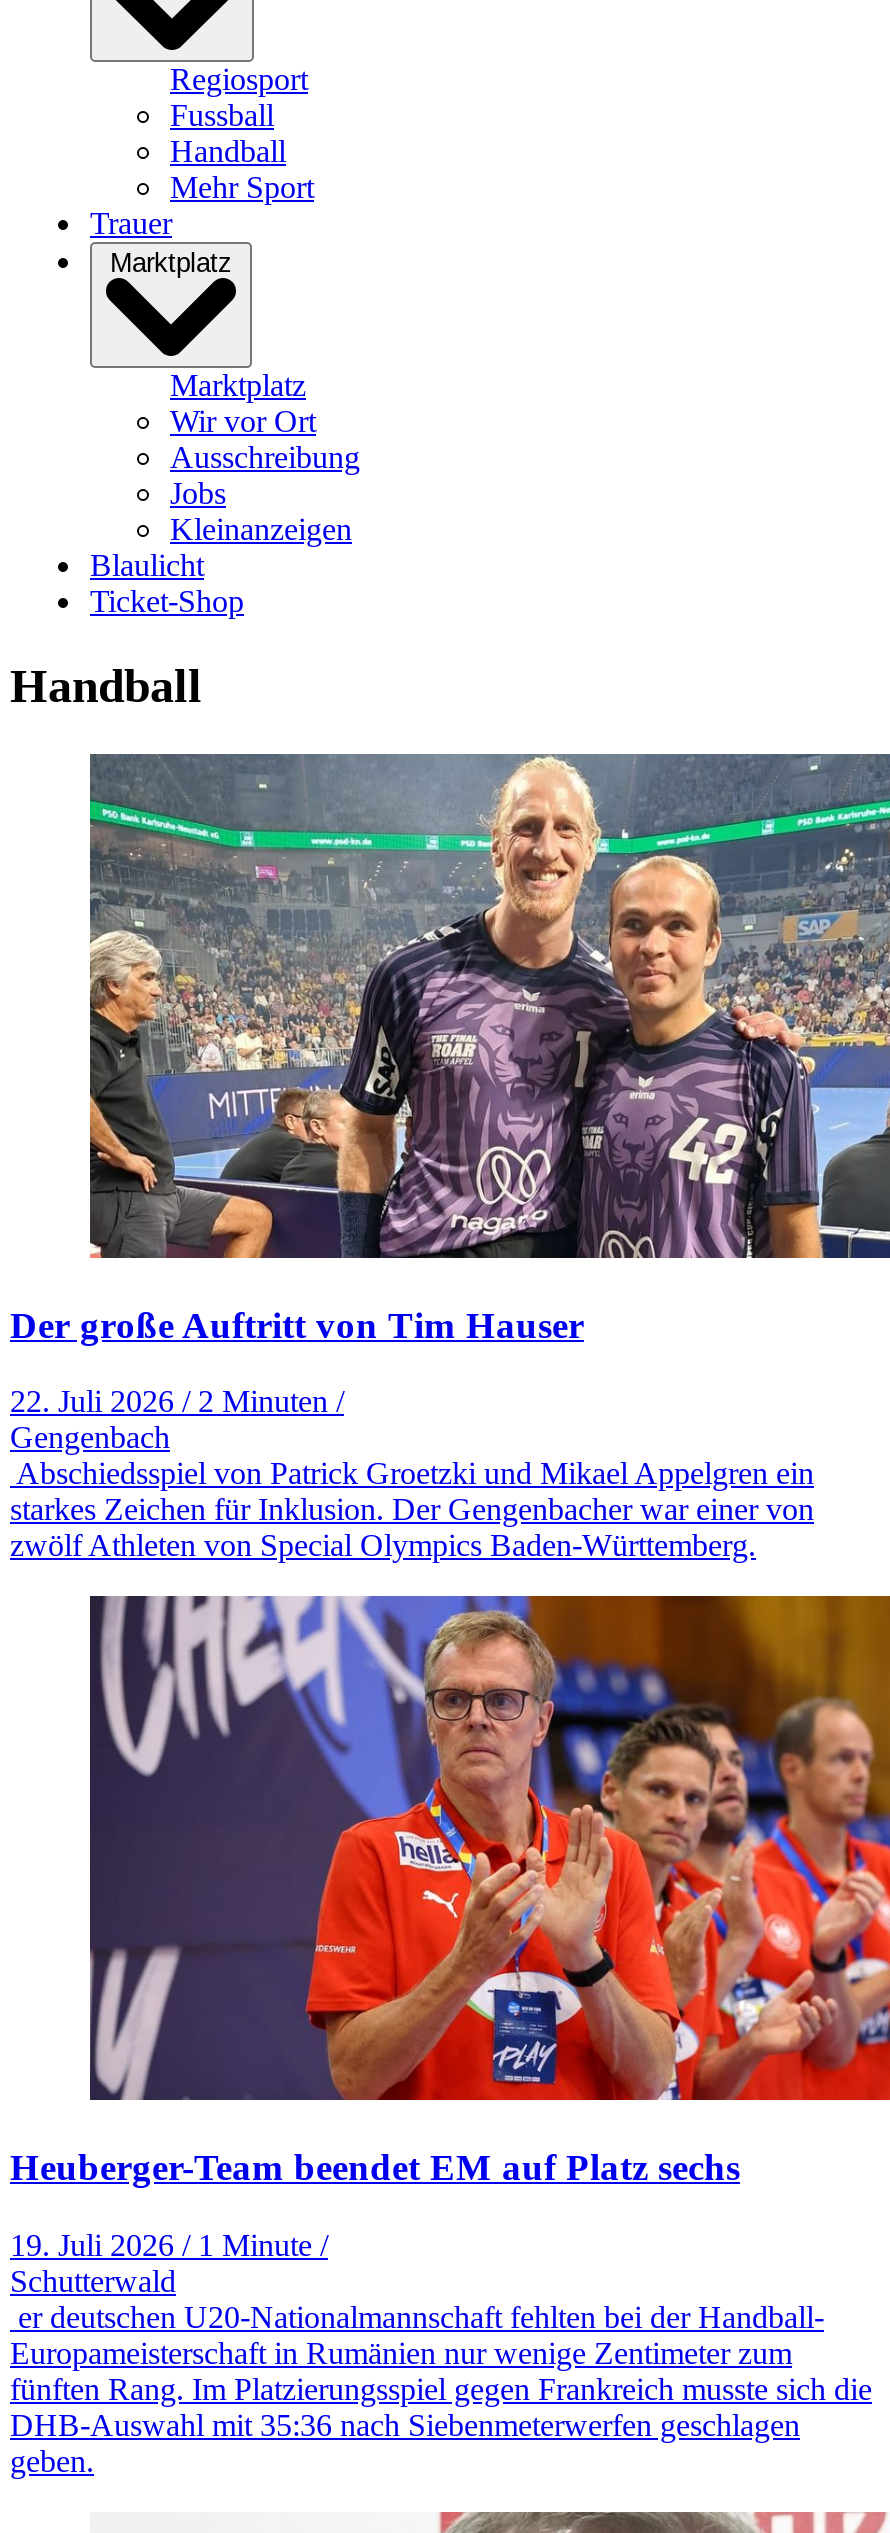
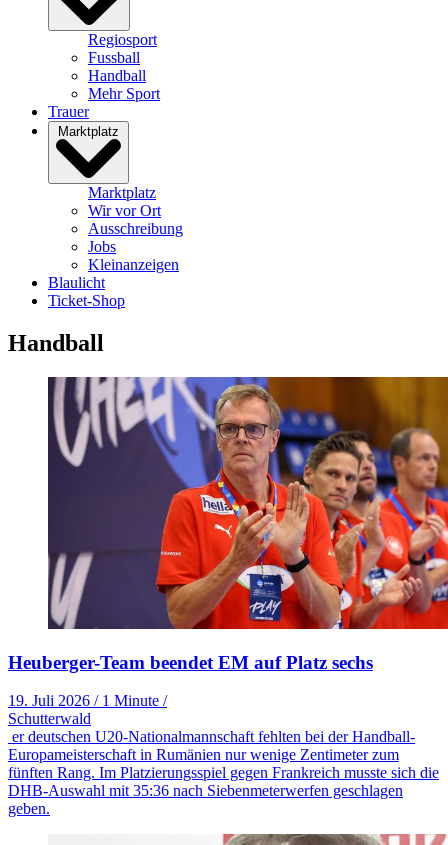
- [image]
- Der große Auftritt von Tim Hauser
- 22. Juli 2026 / 2 Minuten /
- Gengenbach
- Abschiedsspiel von Patrick Groetzki und Mikael Appelgren ein
- starkes Zeichen für Inklusion. Der Gengenbacher war einer von
- zwölf Athleten von Special Olympics Baden-Württemberg.
